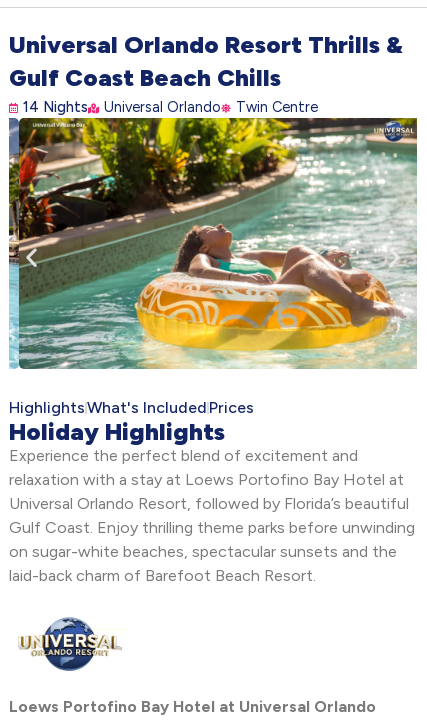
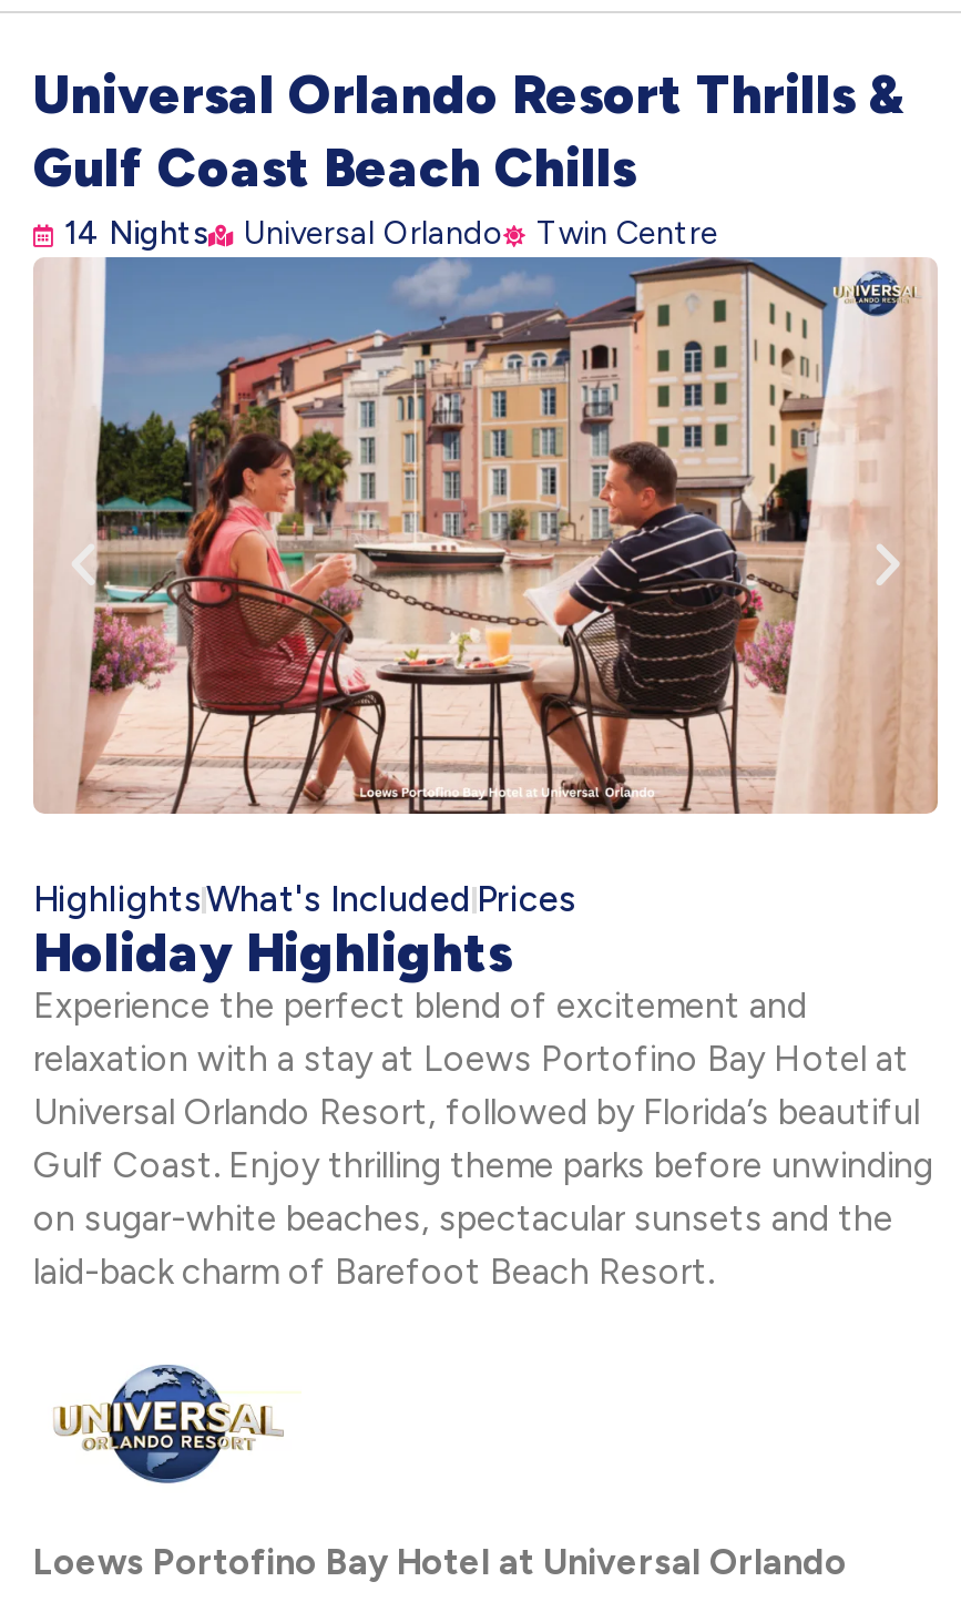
- [image]
+ [image]
